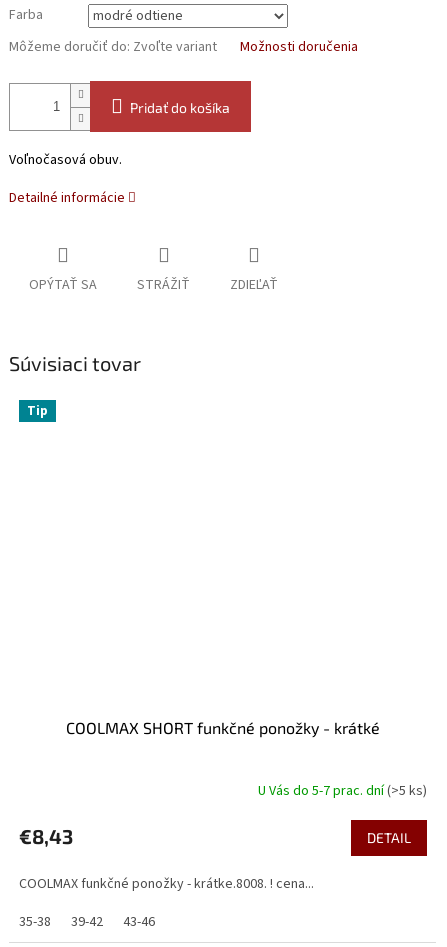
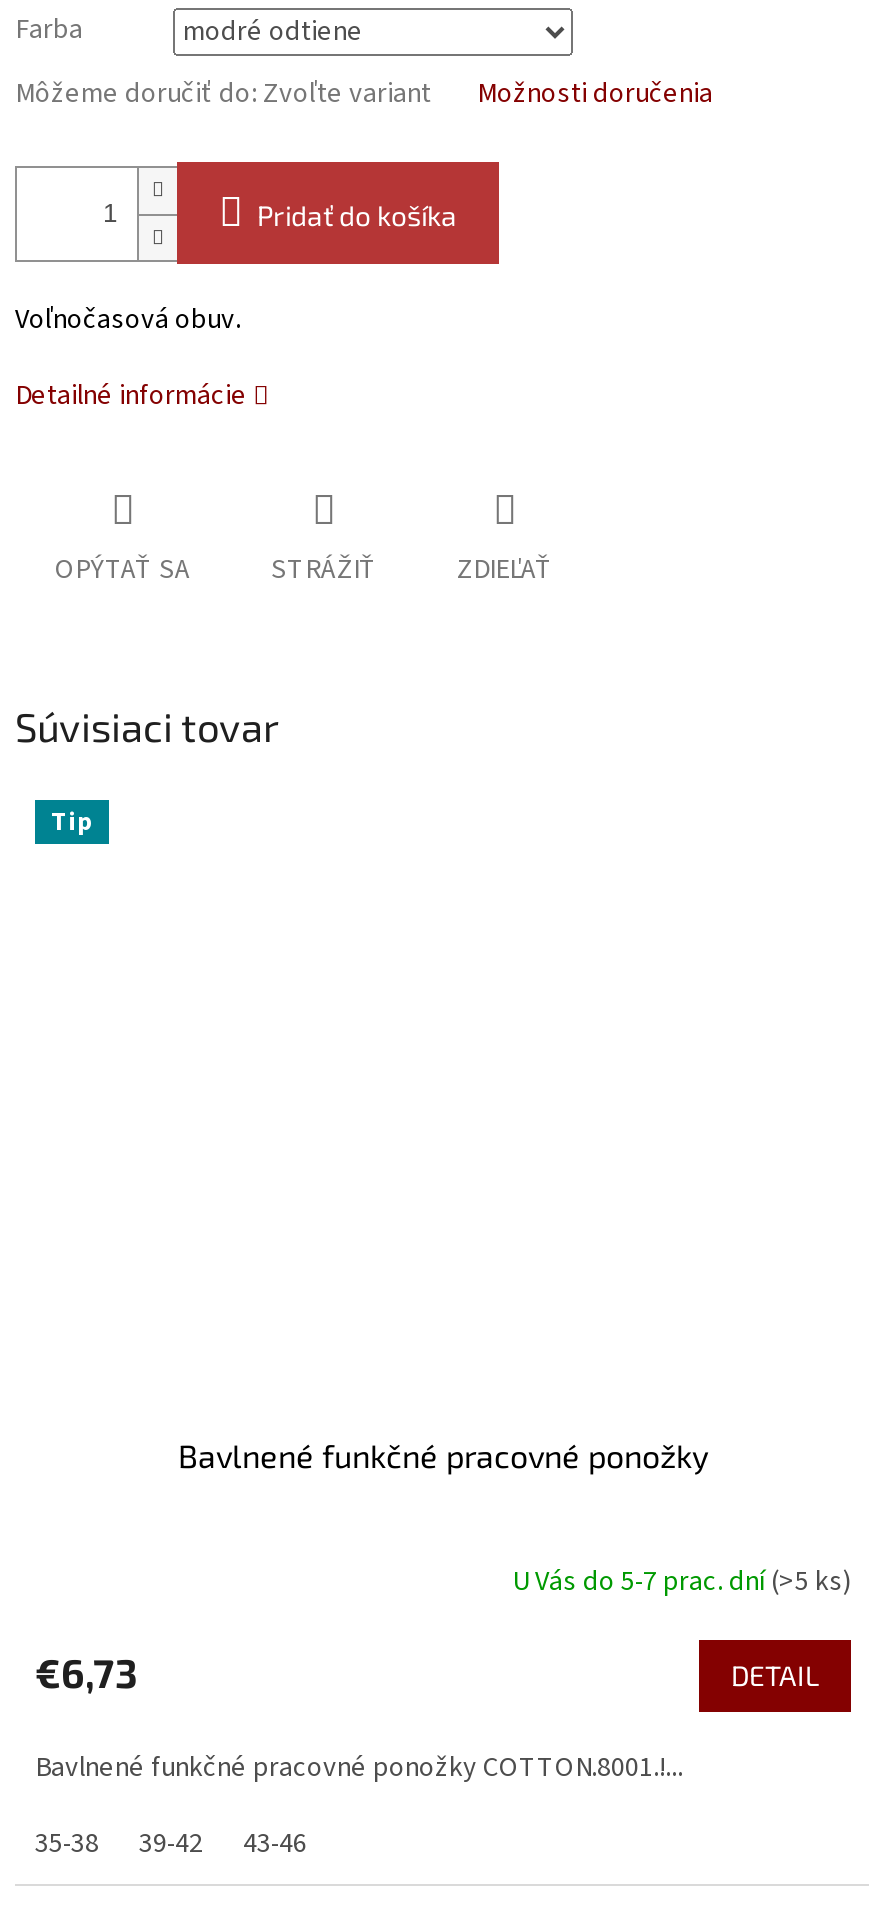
- COOLMAX SHORT funkčné ponožky - krátké
+ Bavlnené funkčné pracovné ponožky

- €8,43
+ €6,73

- COOLMAX funkčné ponožky - krátke.8008. ! cena...
+ Bavlnené funkčné pracovné ponožky COTTON.8001.!...
